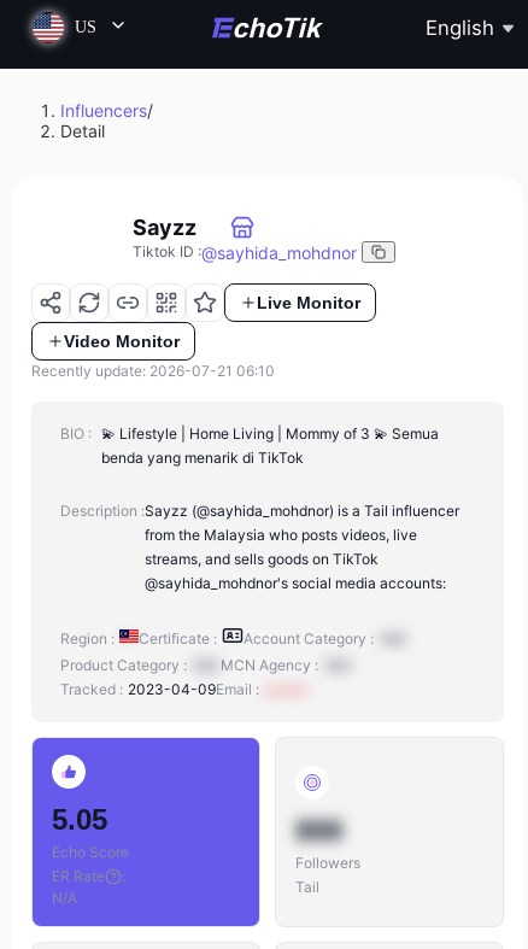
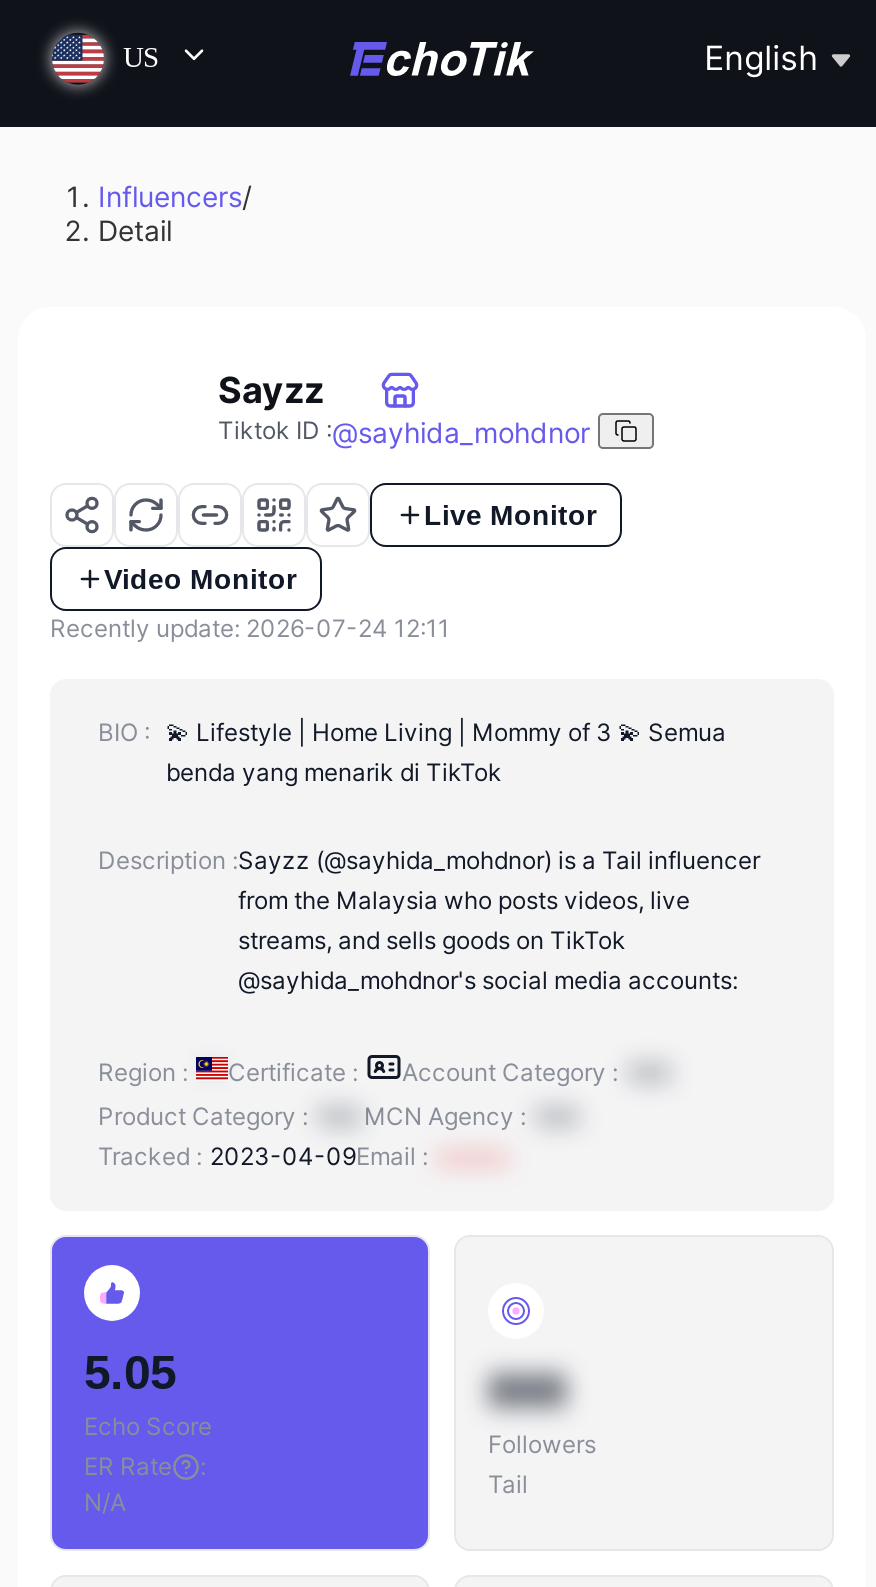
- Recently update: 2026-07-21 06:10
+ Recently update: 2026-07-24 12:11
